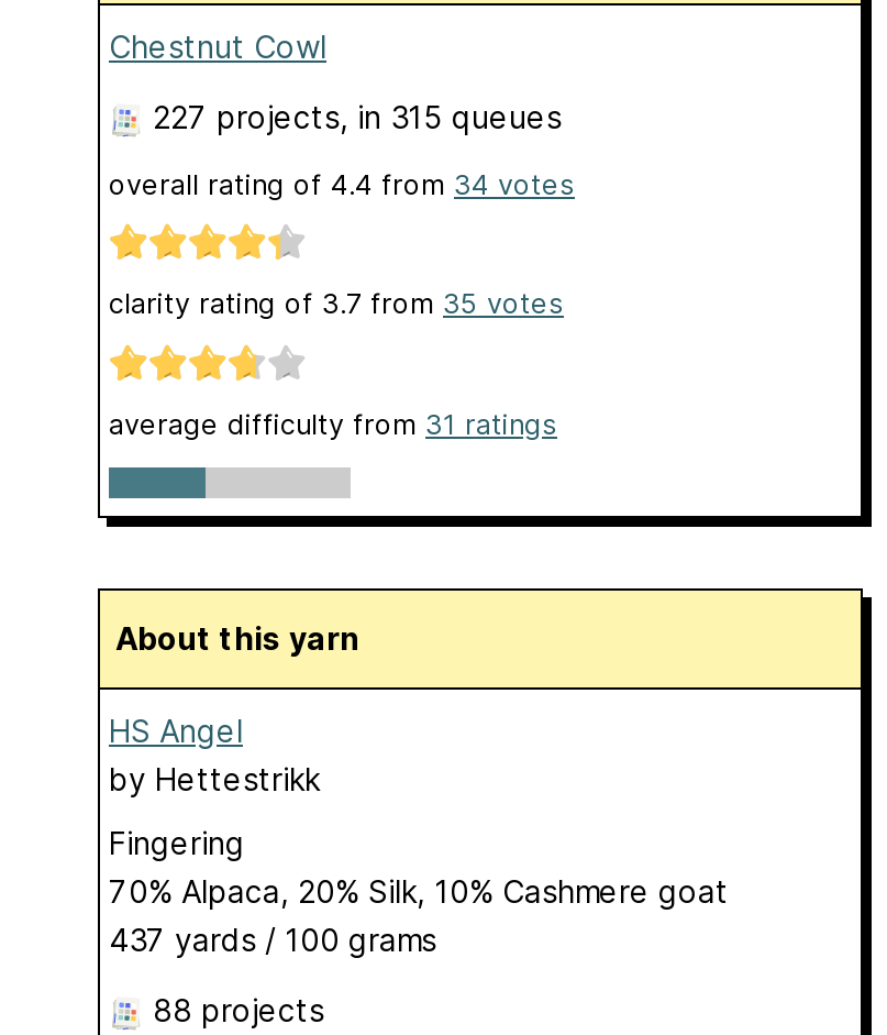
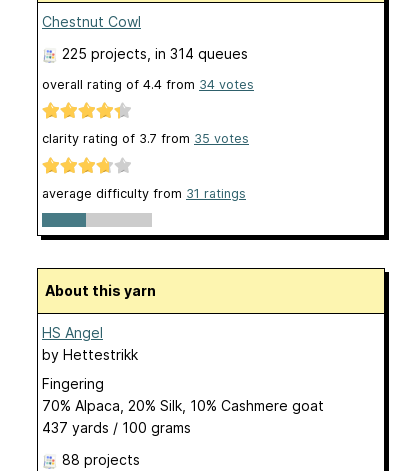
- 227 projects, in 315 queues
+ 225 projects, in 314 queues
